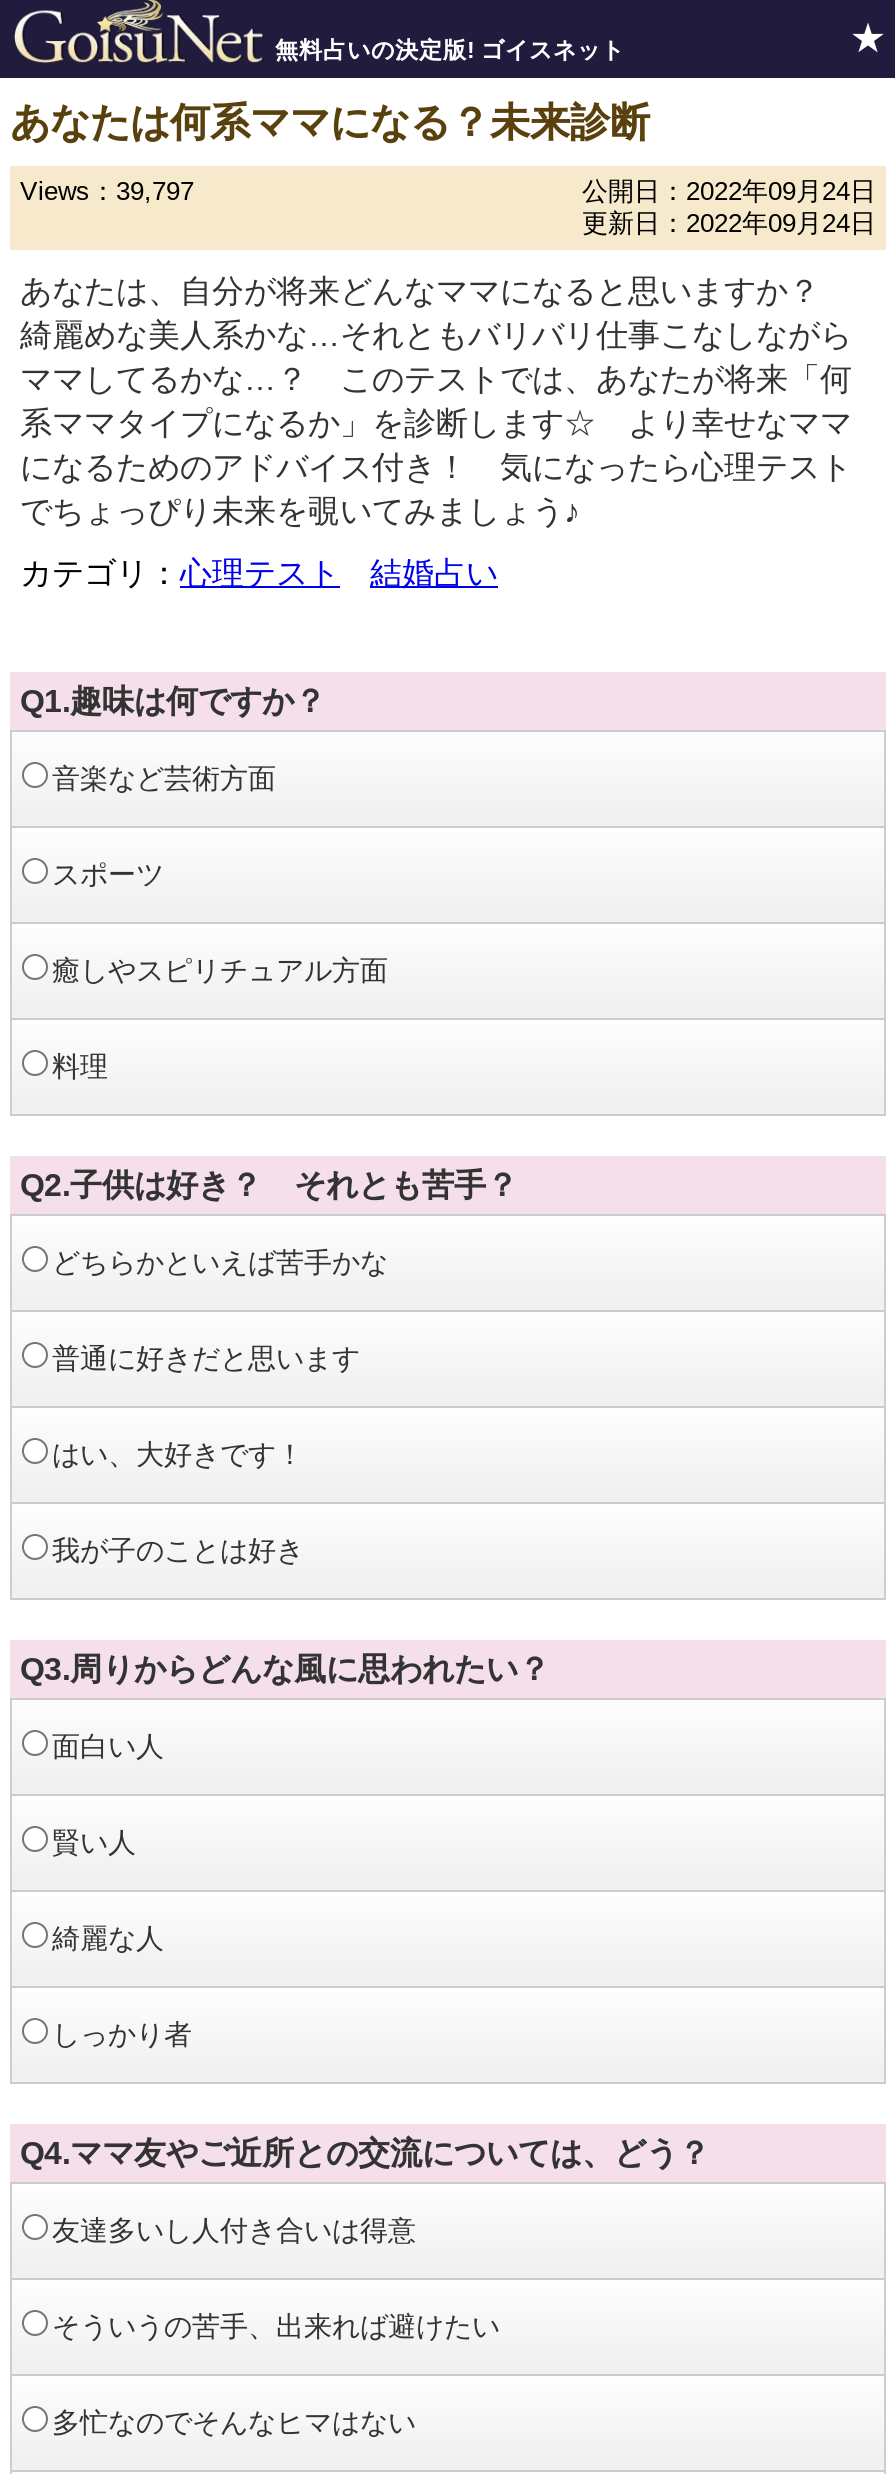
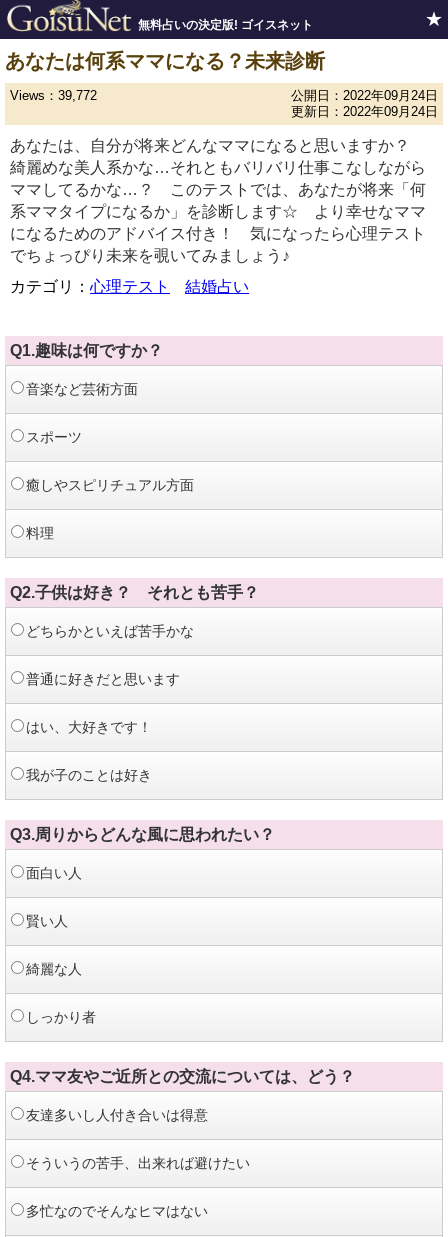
- Views：39,797
+ Views：39,772
